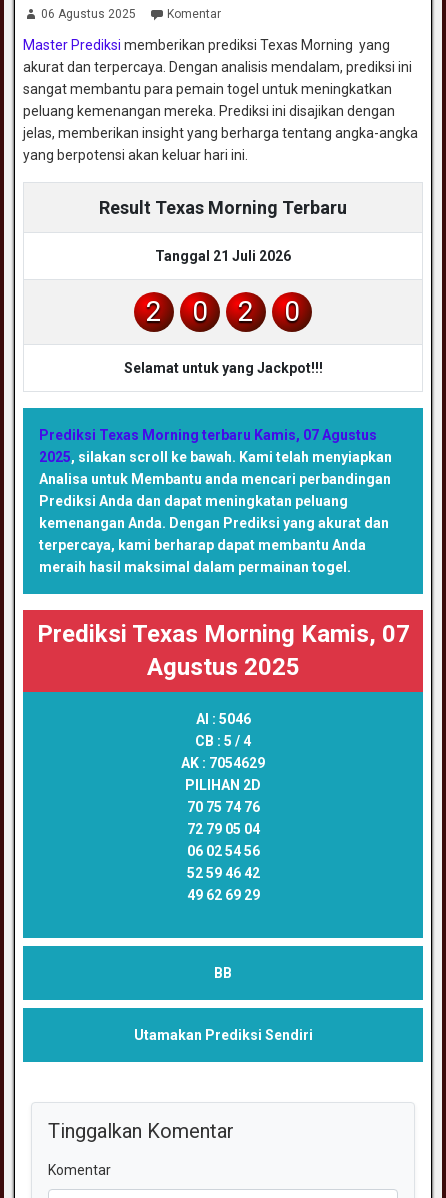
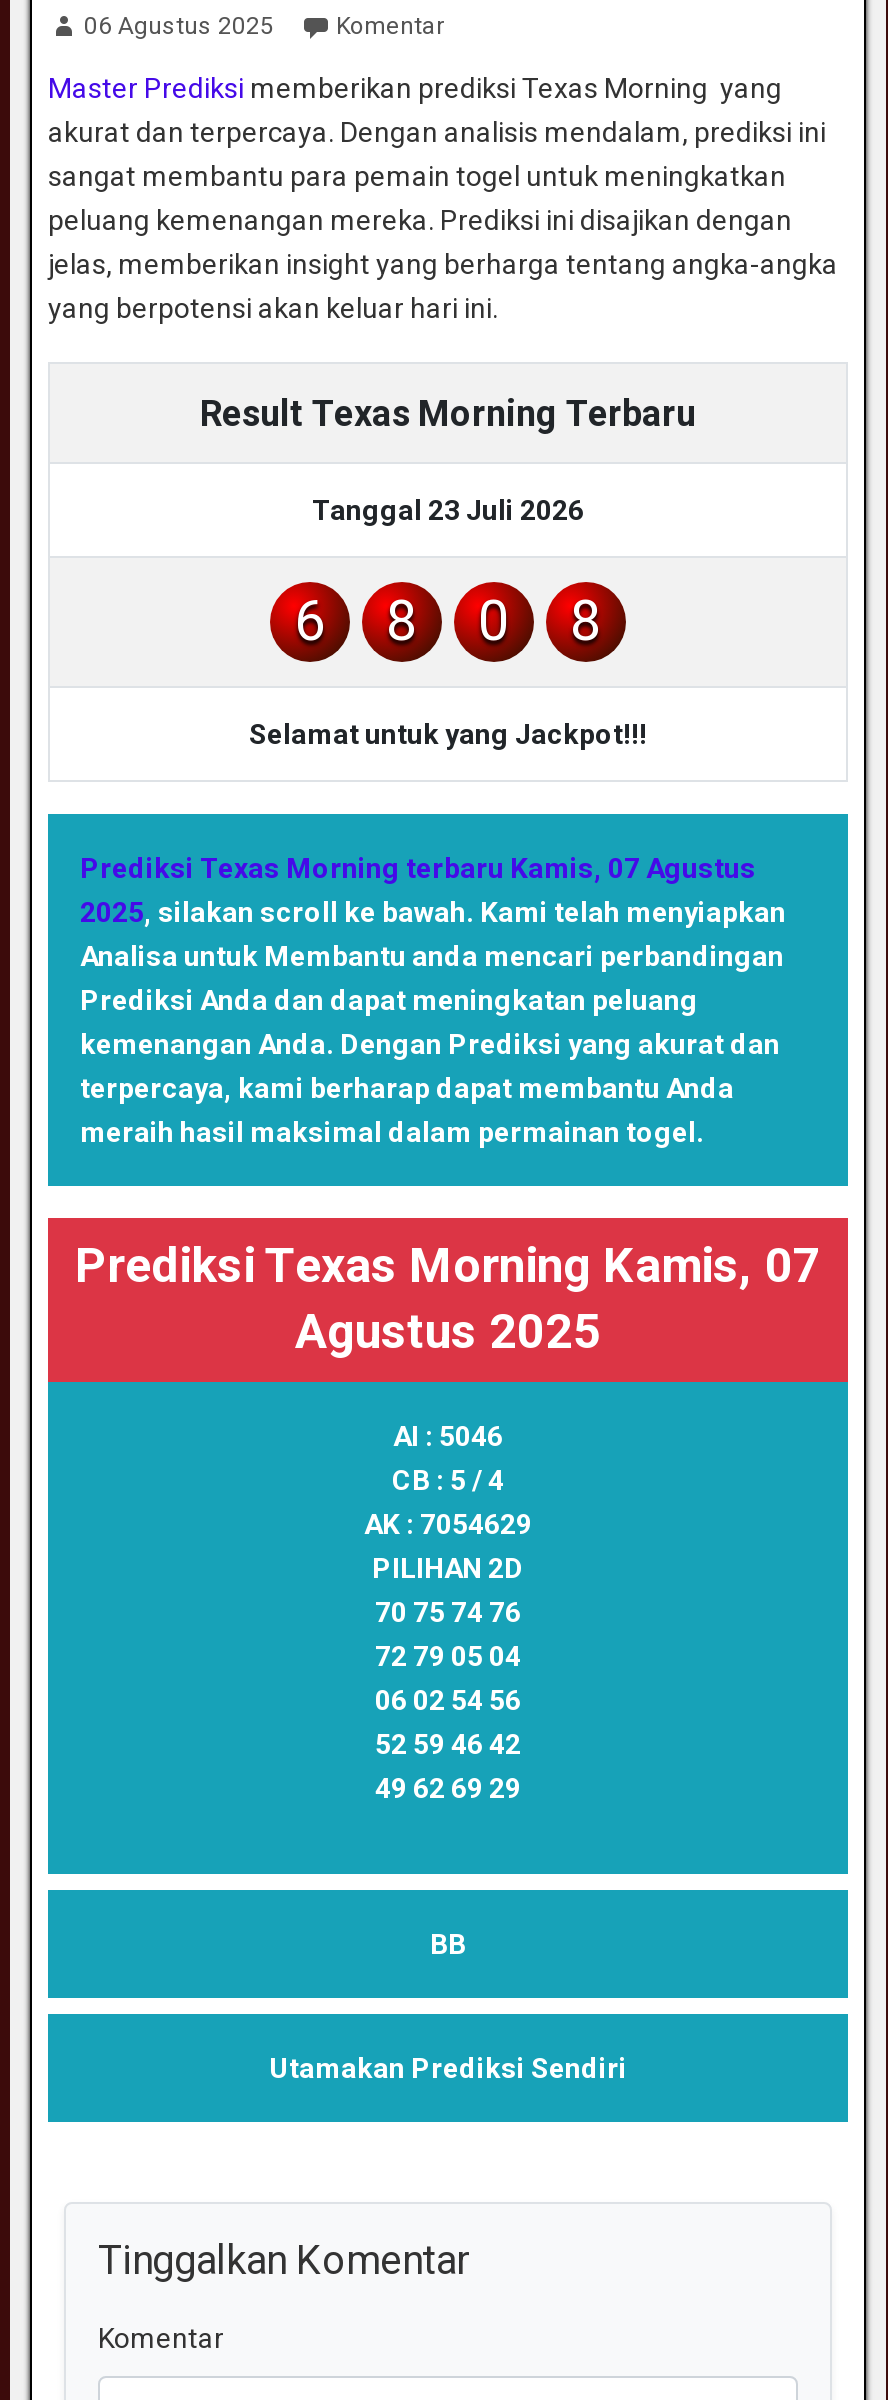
- Tanggal 21 Juli 2026
+ Tanggal 23 Juli 2026

- 2
+ 6
+ 8

- 2
- 0
+ 8
